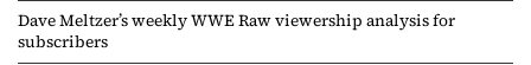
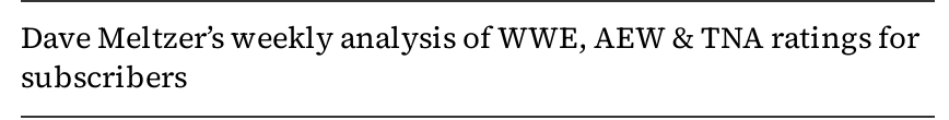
- Dave Meltzer’s weekly WWE Raw viewership analysis for
+ Dave Meltzer’s weekly analysis of WWE, AEW & TNA ratings for
